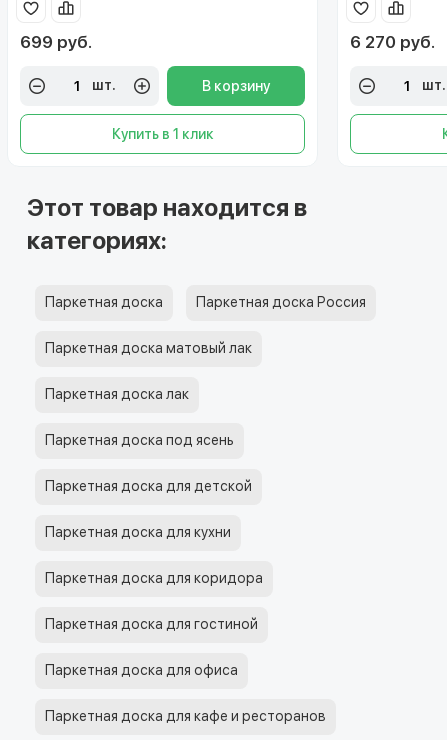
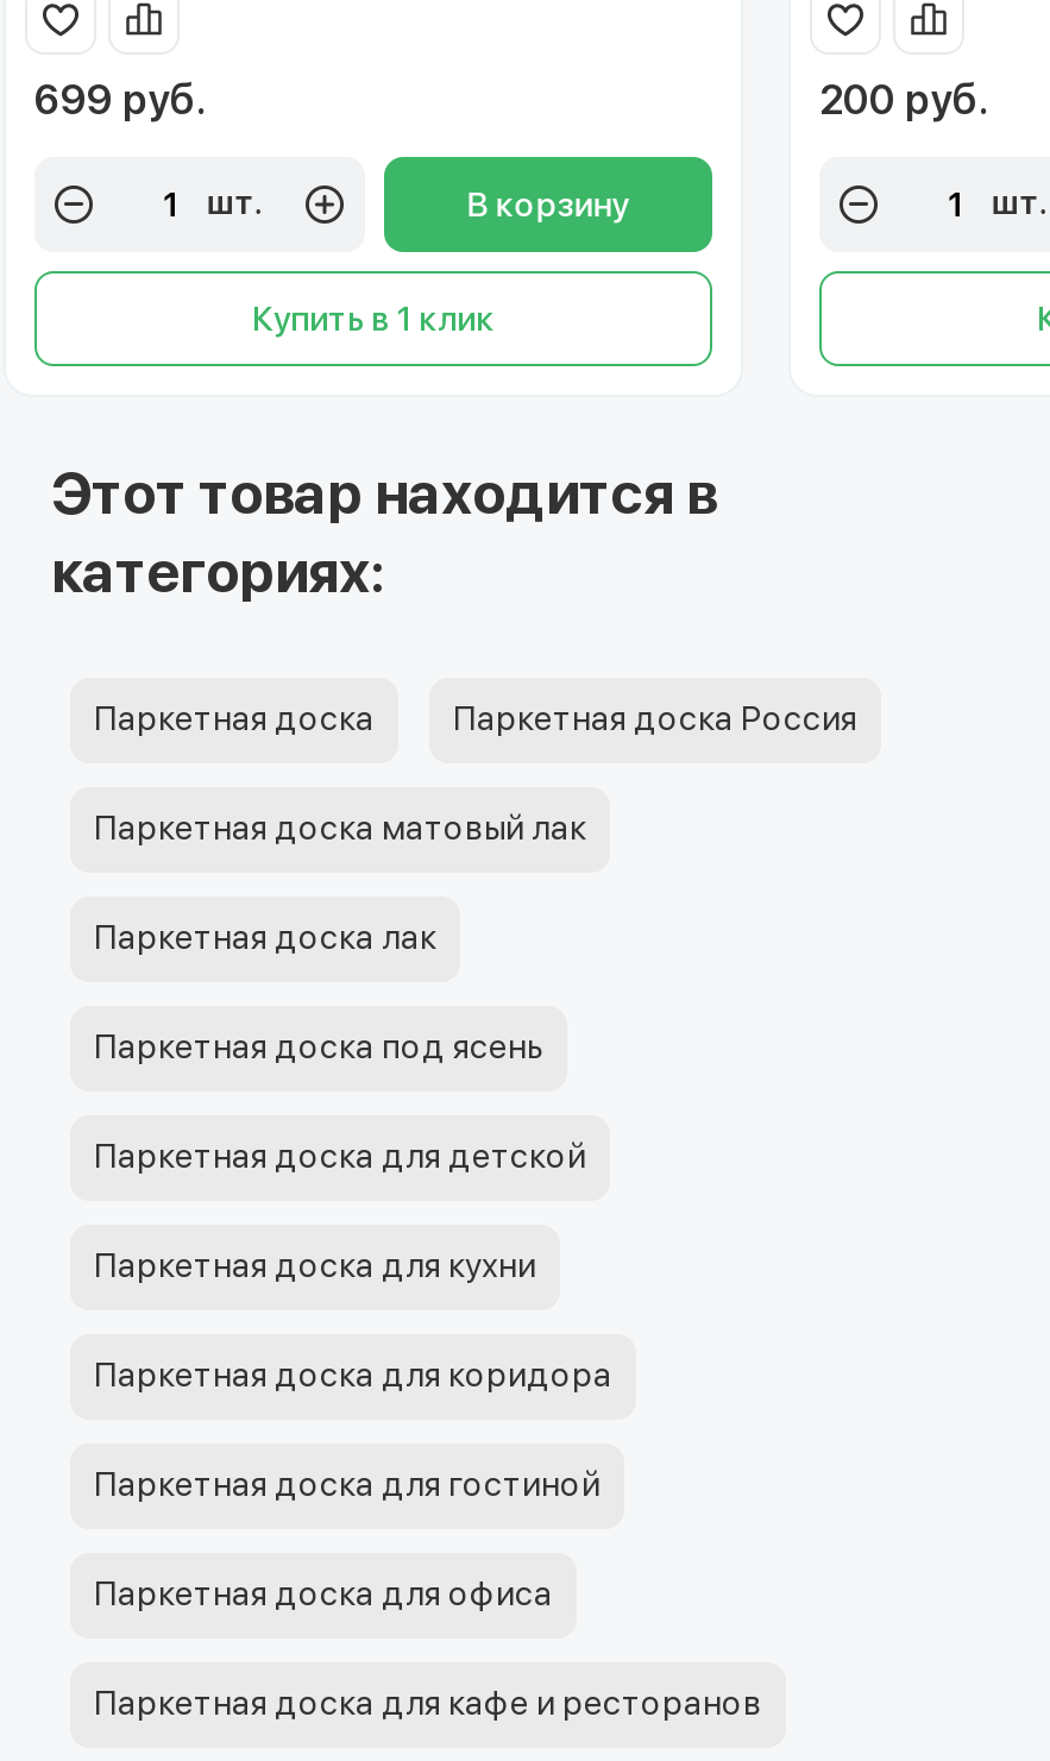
- 6 270 руб.
+ 200 руб.
